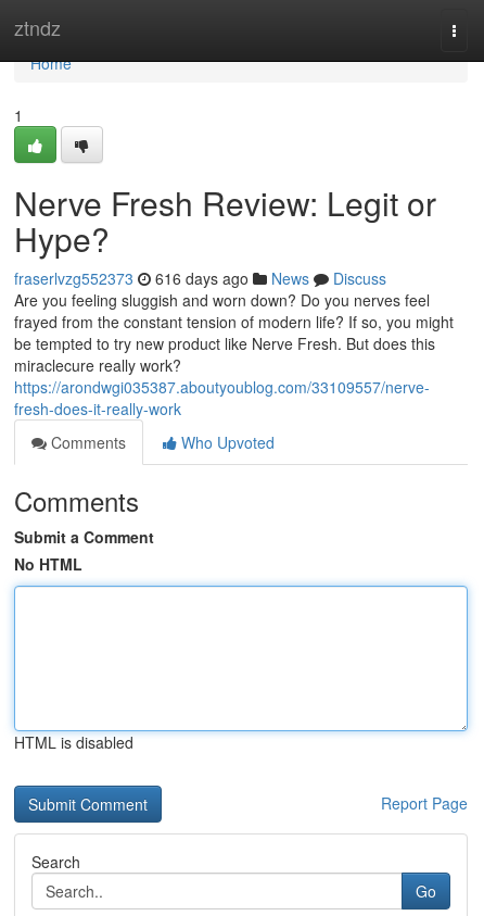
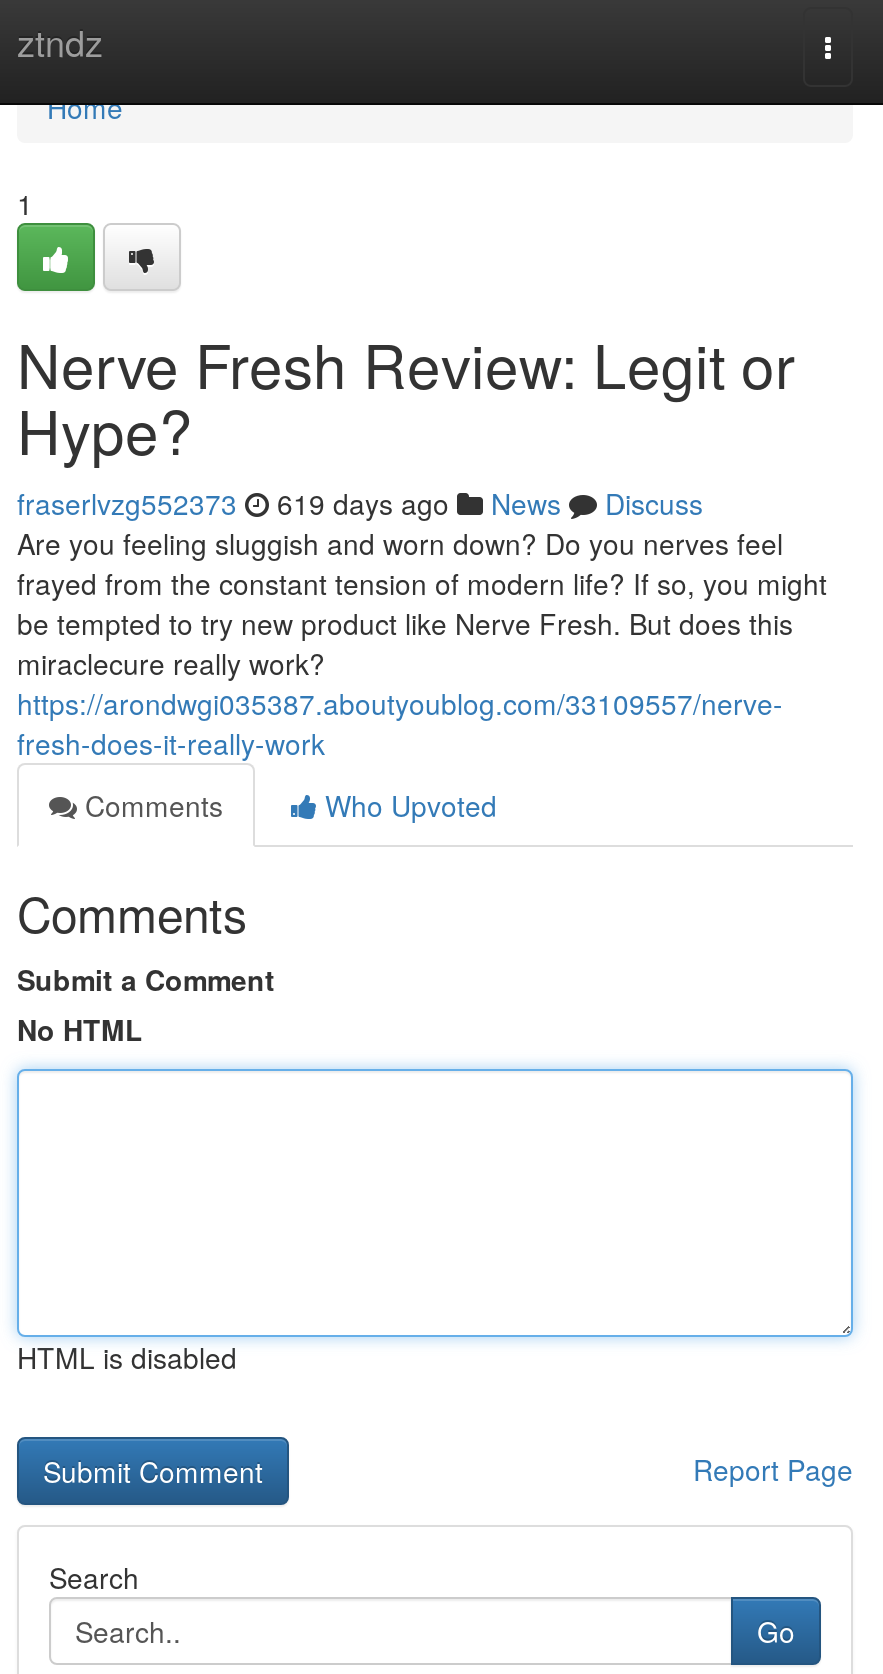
- fraserlvzg552373 616 days ago News Discuss
+ fraserlvzg552373 619 days ago News Discuss
